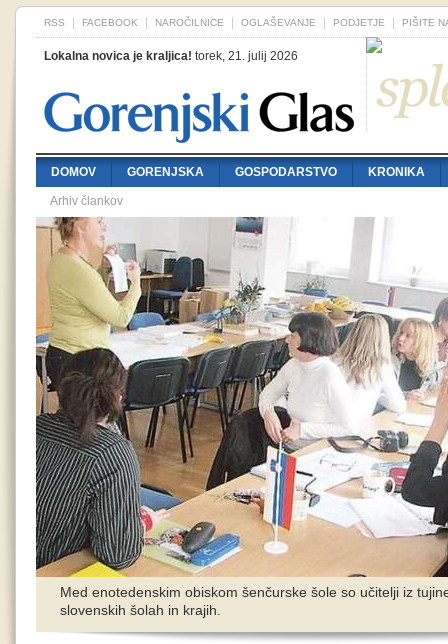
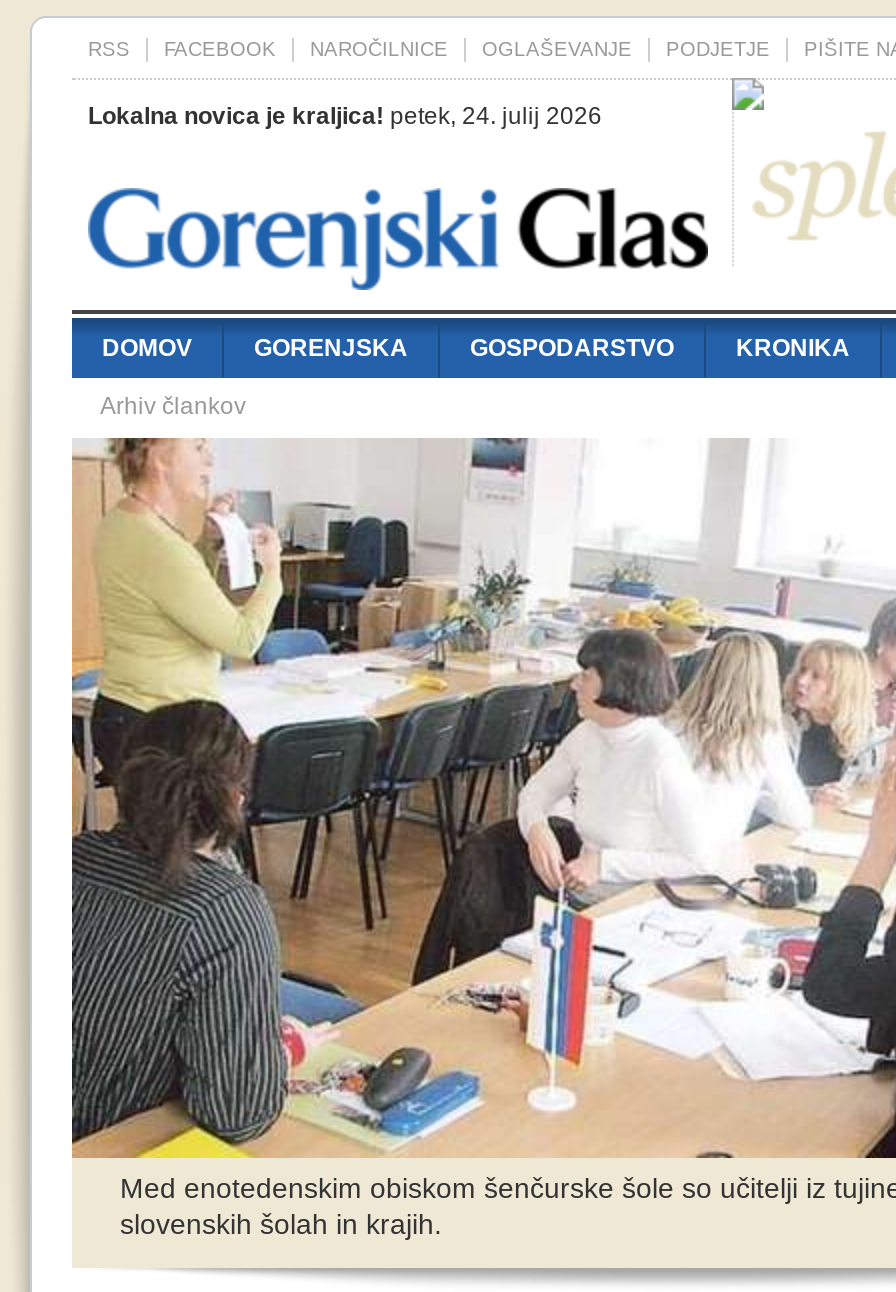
- Lokalna novica je kraljica! torek, 21. julij 2026
+ Lokalna novica je kraljica! petek, 24. julij 2026
